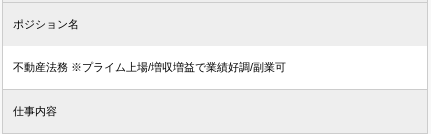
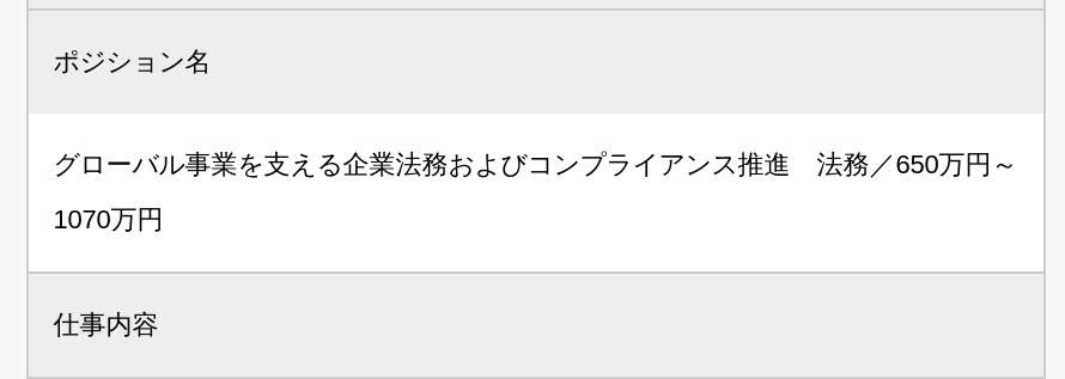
- 不動産法務 ※プライム上場/増収増益で業績好調/副業可
+ グローバル事業を支える企業法務およびコンプライアンス推進 法務／650万円～
+ 1070万円
